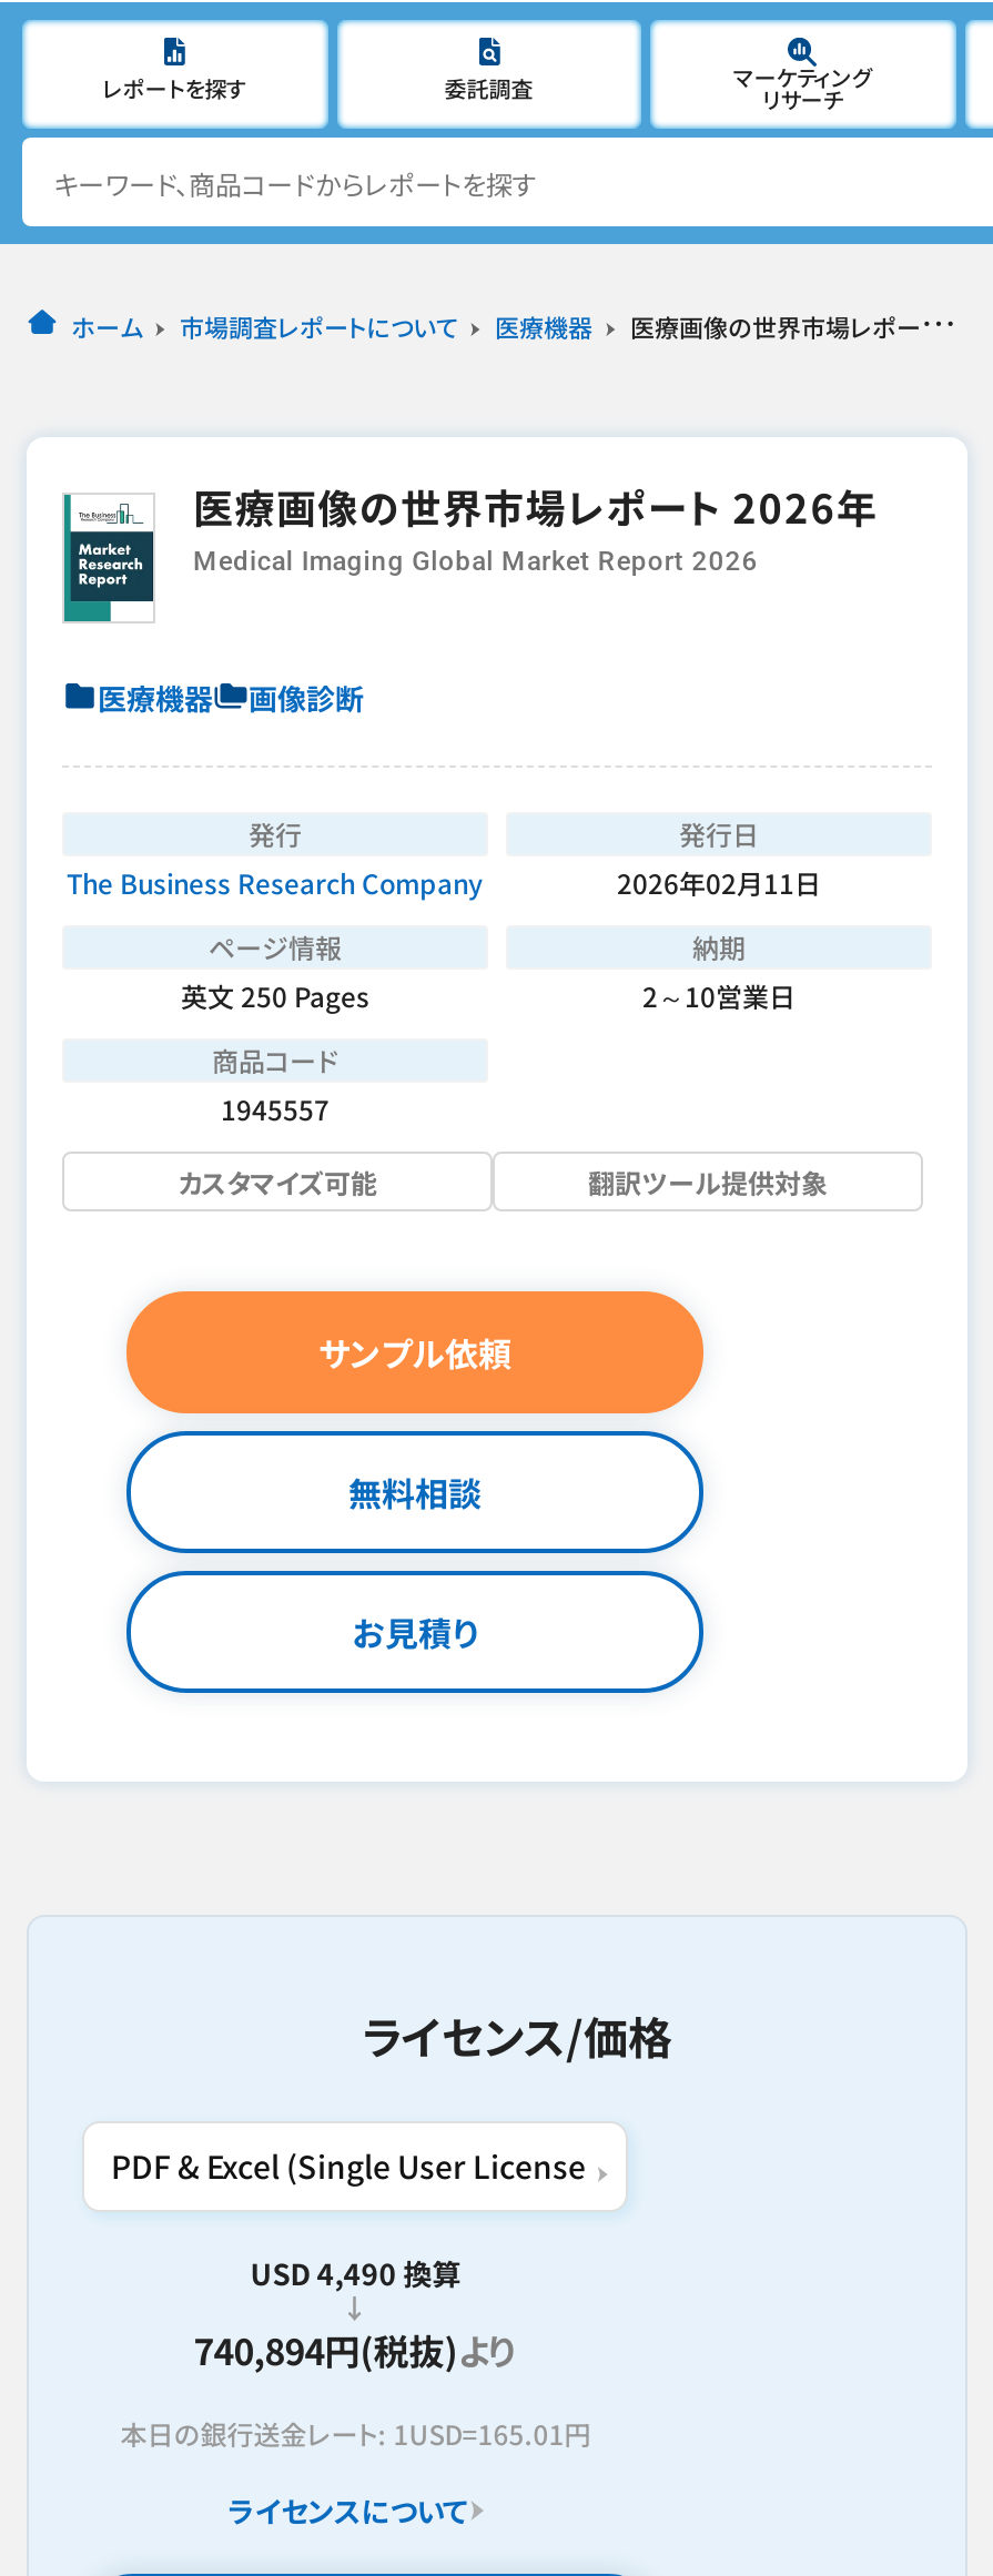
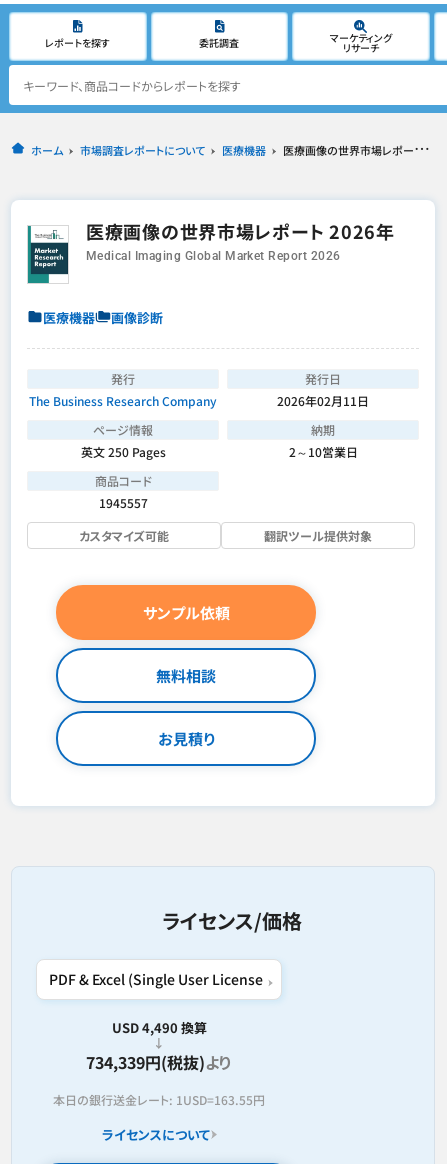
- 740,894円(税抜)より
+ 734,339円(税抜)より

- 本日の銀行送金レート: 1USD=165.01円
+ 本日の銀行送金レート: 1USD=163.55円
